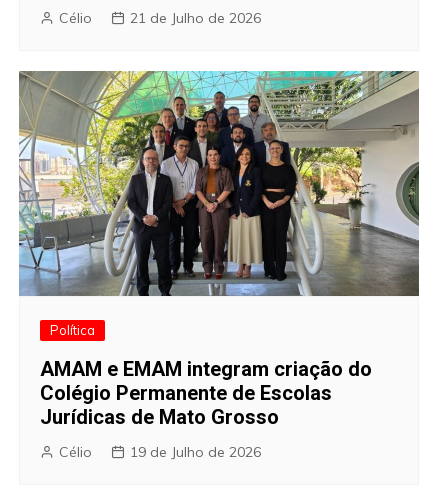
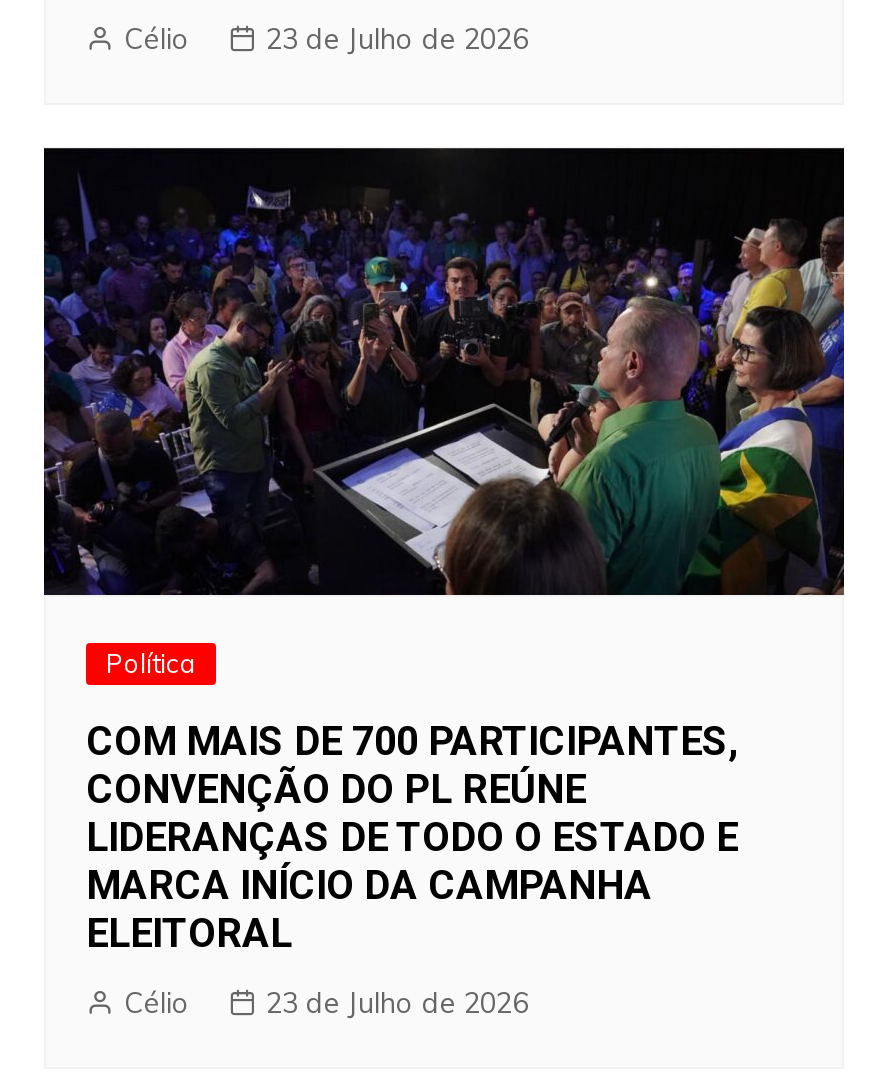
- 21 de Julho de 2026
+ 23 de Julho de 2026

- [image]
+ [image]

- AMAM e EMAM integram criação do
- Colégio Permanente de Escolas
- Jurídicas de Mato Grosso
+ COM MAIS DE 700 PARTICIPANTES,
+ CONVENÇÃO DO PL REÚNE
+ LIDERANÇAS DE TODO O ESTADO E
+ MARCA INÍCIO DA CAMPANHA
+ ELEITORAL

- 19 de Julho de 2026
+ 23 de Julho de 2026
